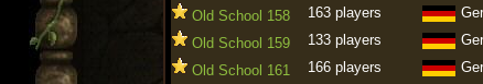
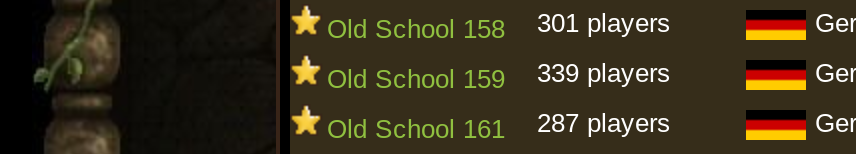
- Old School 158 163 players
+ Old School 158 301 players

- Old School 159 133 players
+ Old School 159 339 players

- Old School 161 166 players
+ Old School 161 287 players
